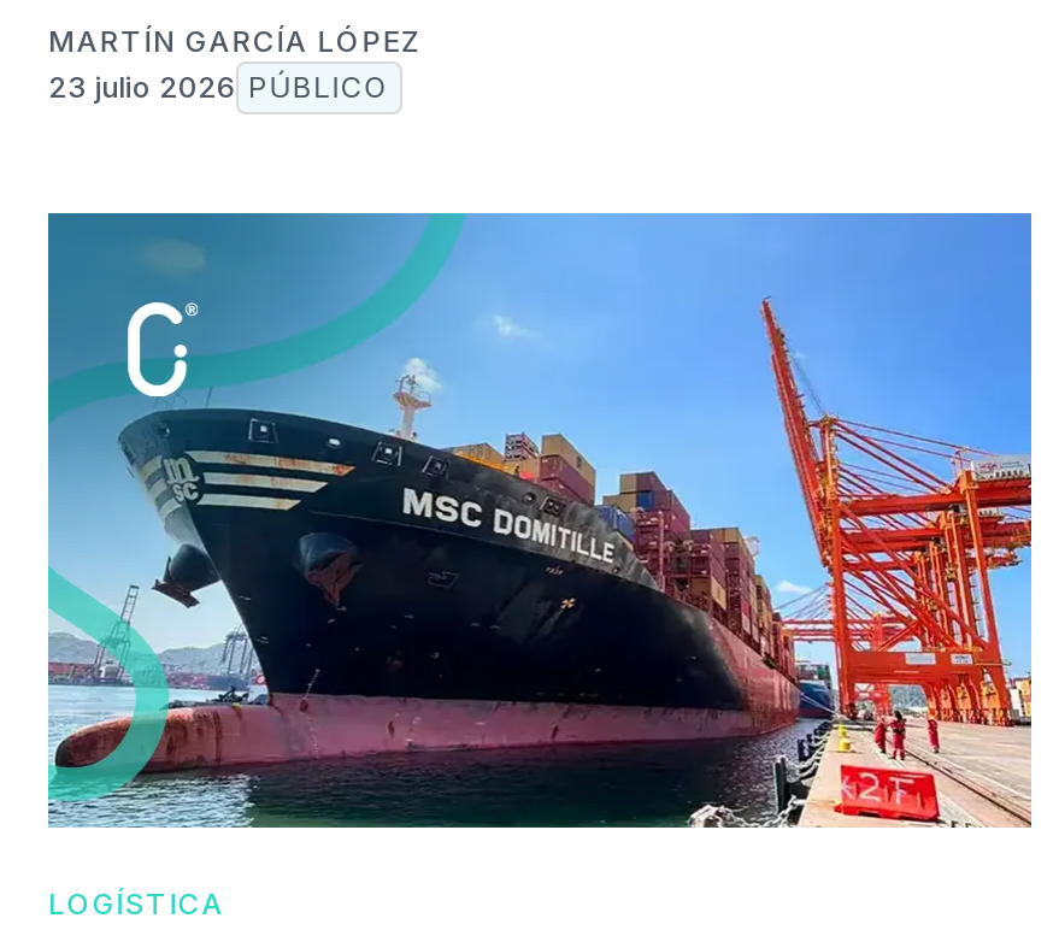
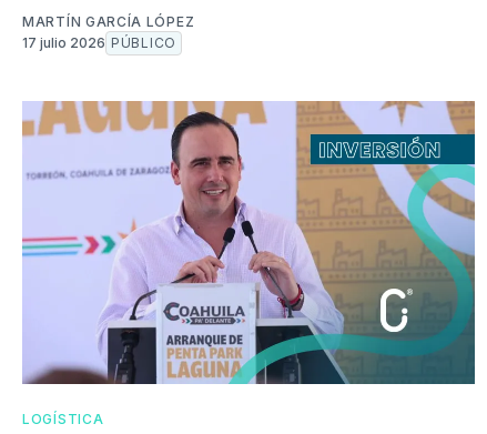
- 23 julio 2026 PÚBLICO
+ 17 julio 2026 PÚBLICO

- [image]
+ [image]
